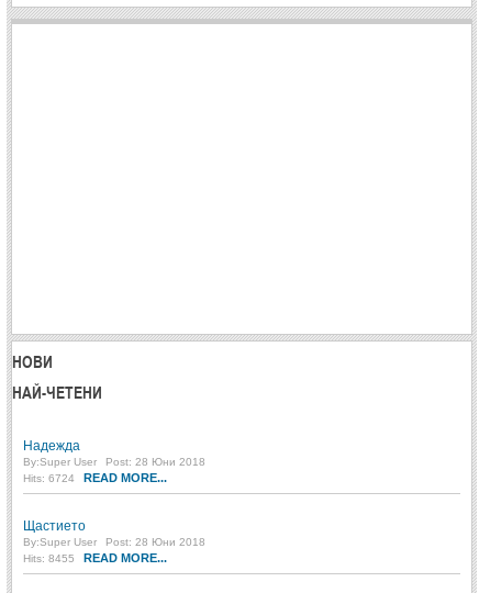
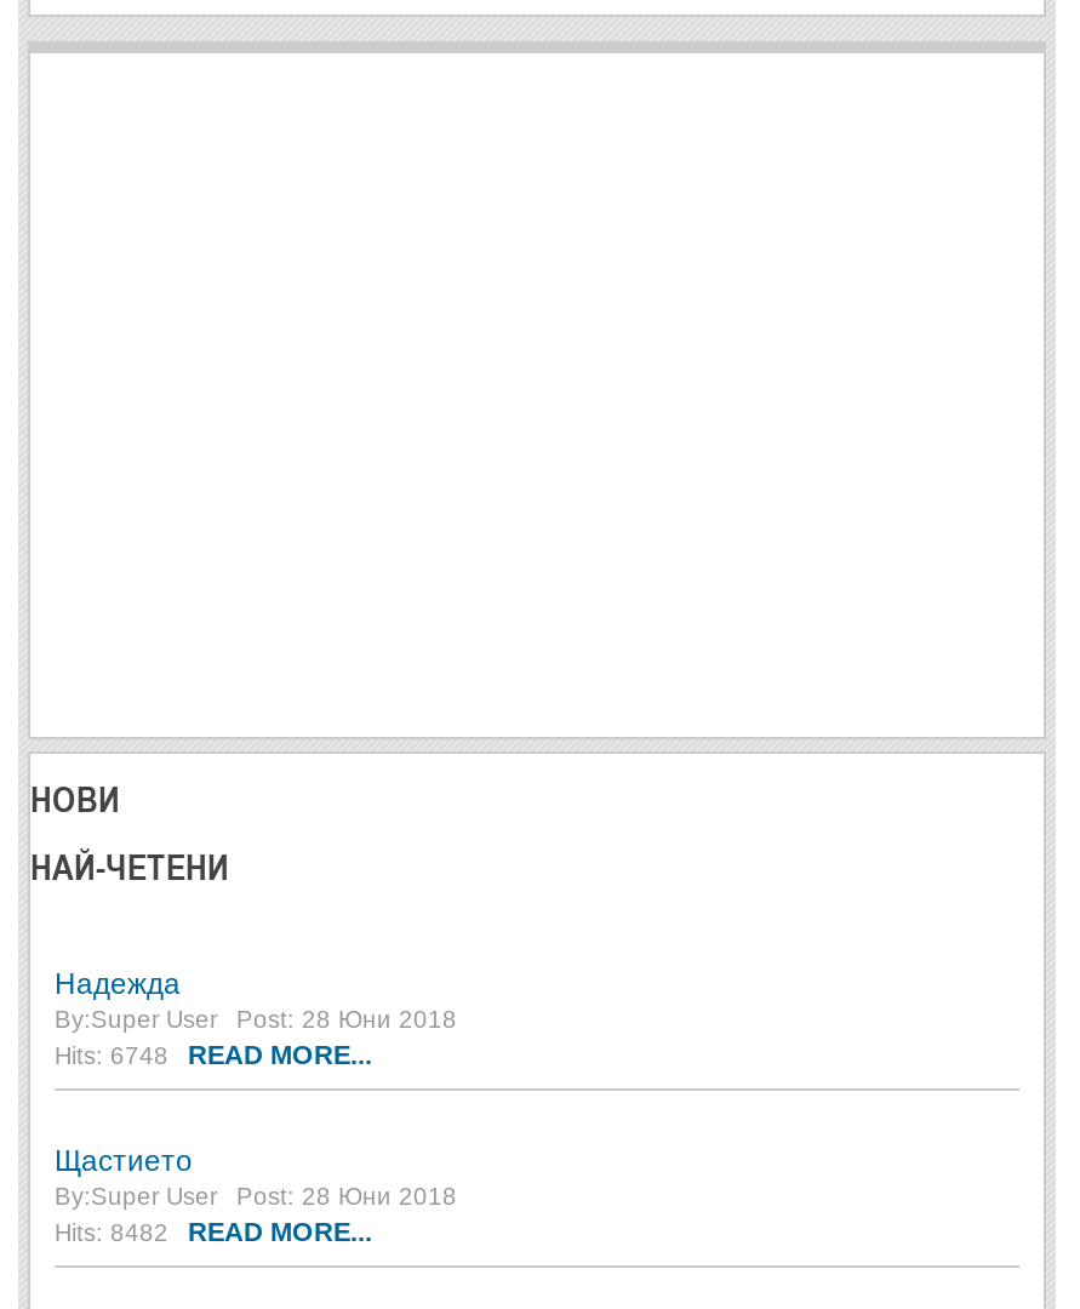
- Hits: 6724 READ MORE...
+ Hits: 6748 READ MORE...

- Hits: 8455 READ MORE...
+ Hits: 8482 READ MORE...
